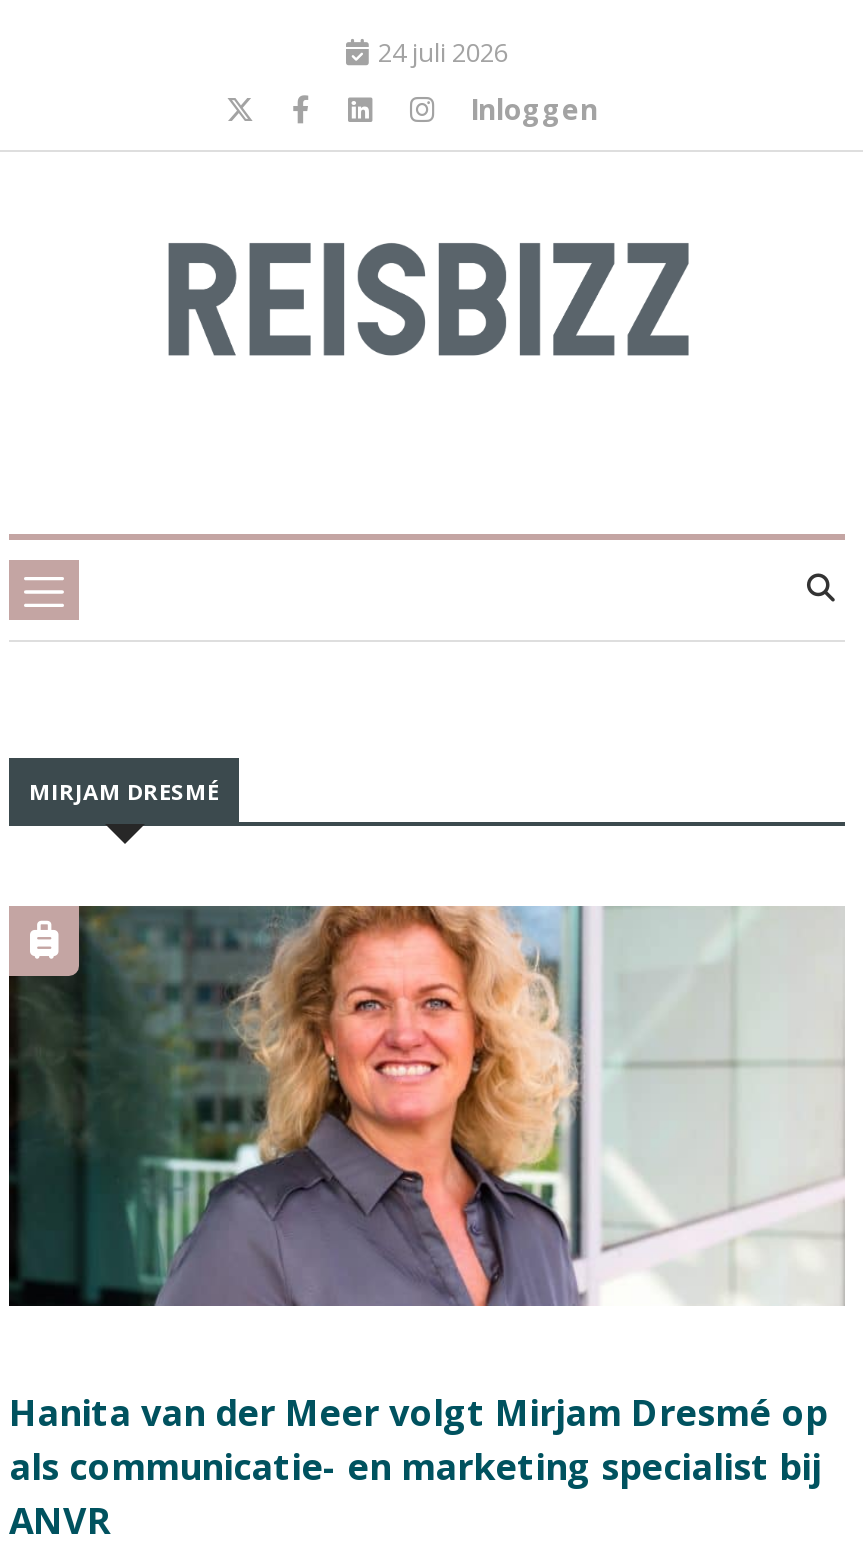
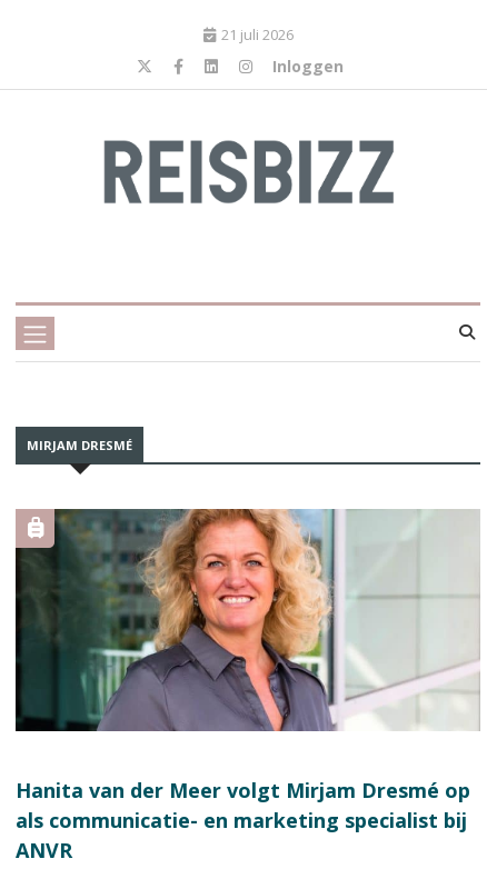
- 24 juli 2026
+ 21 juli 2026
